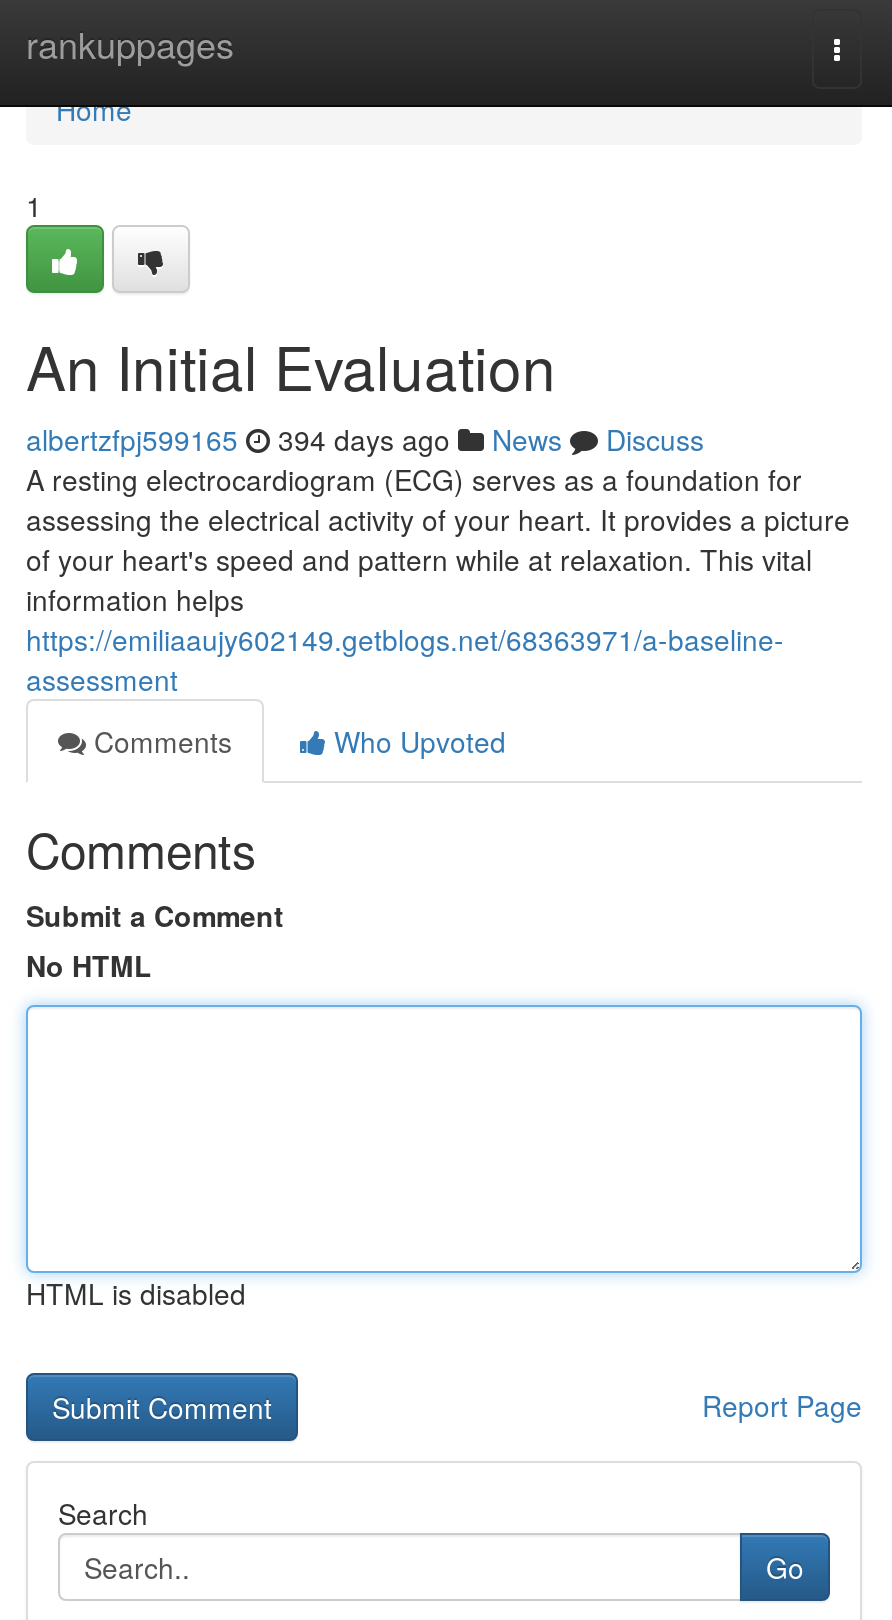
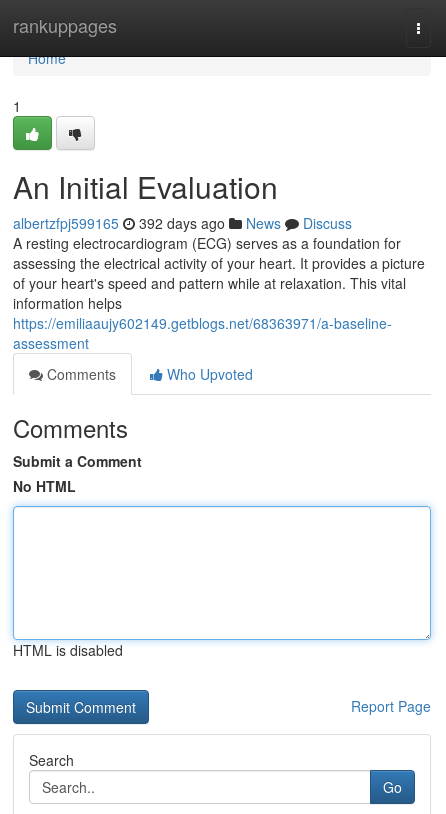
- albertzfpj599165 394 days ago News Discuss
+ albertzfpj599165 392 days ago News Discuss
